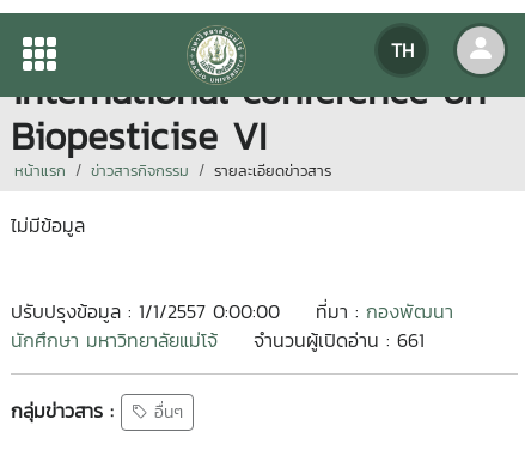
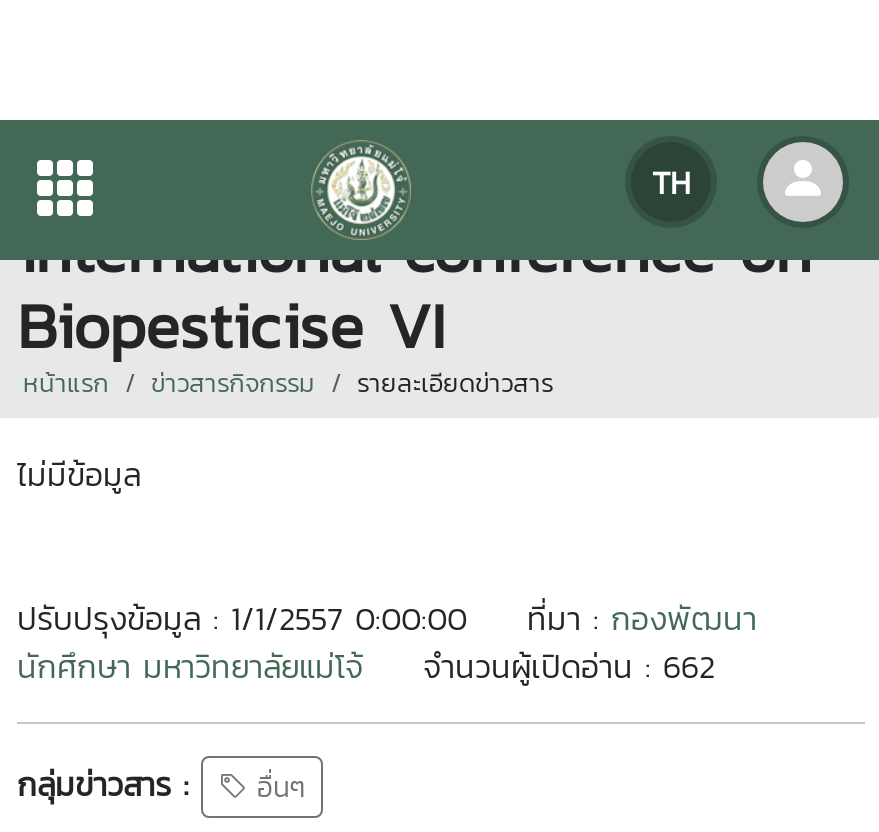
- จำนวนผู้เปิดอ่าน : 661
+ จำนวนผู้เปิดอ่าน : 662
